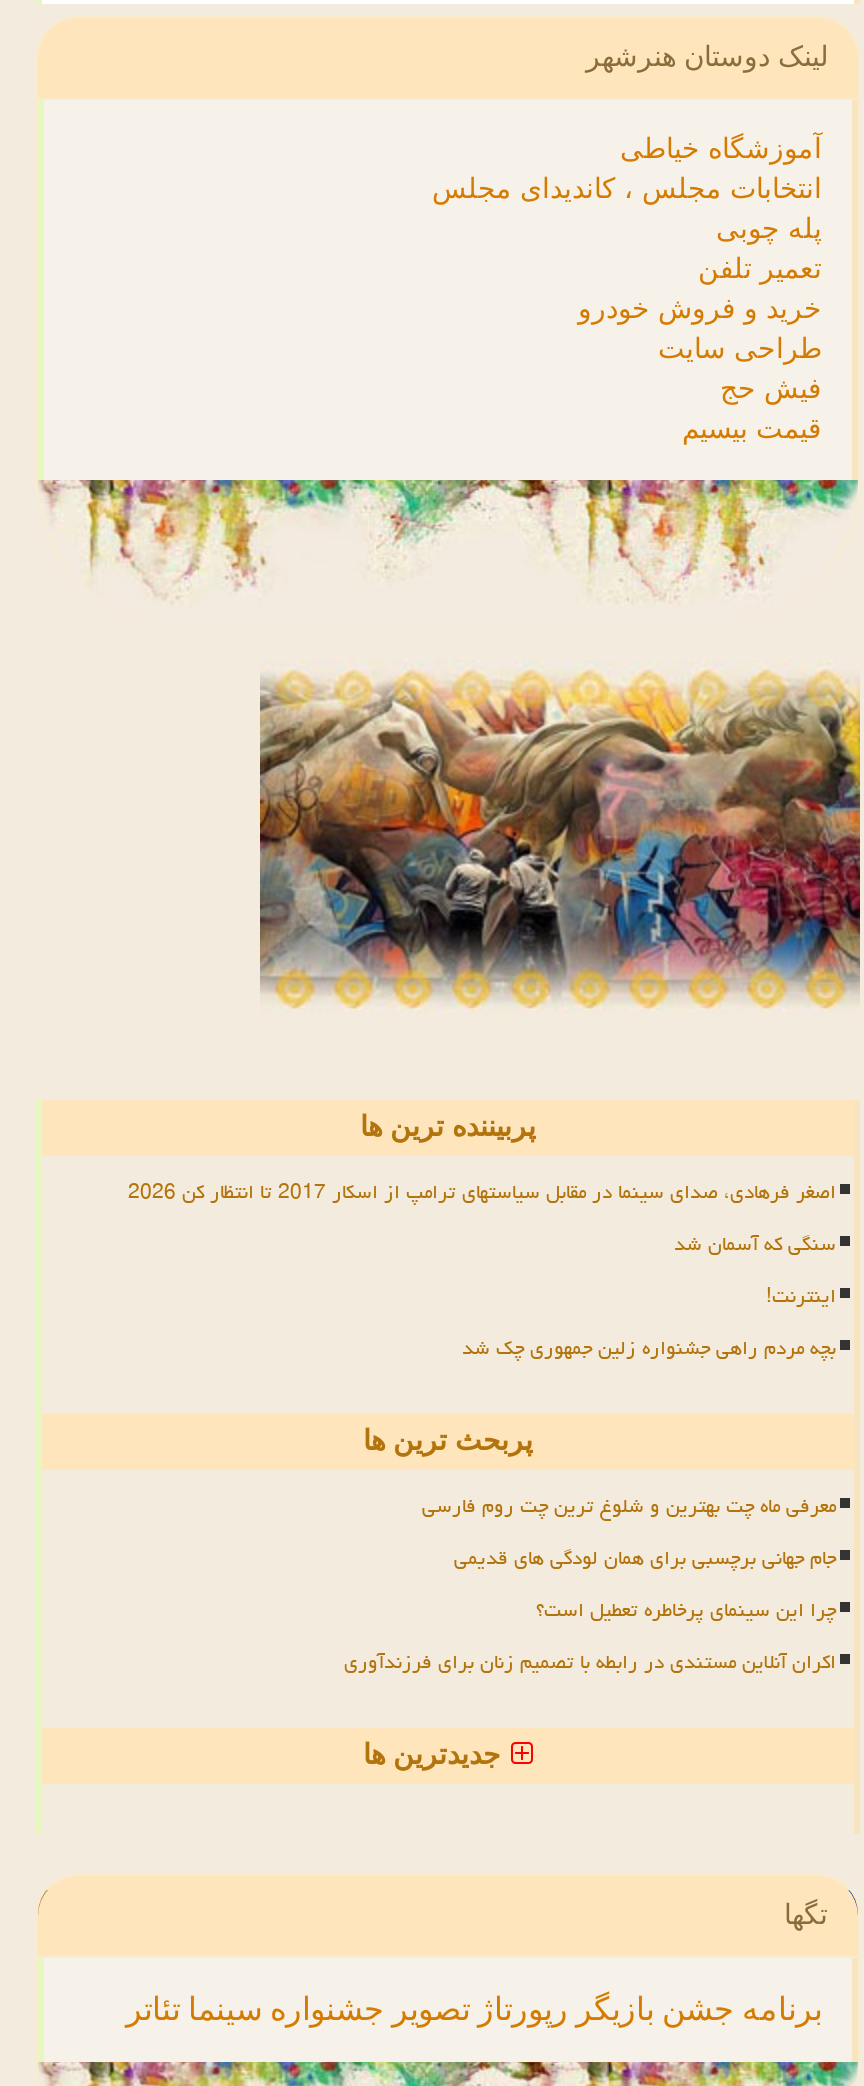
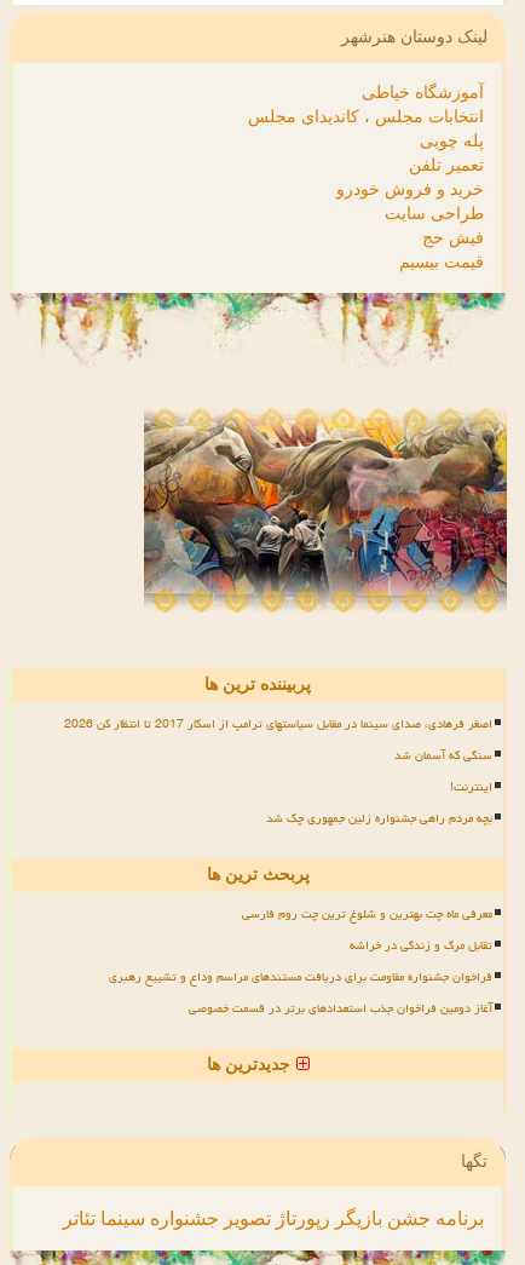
- جام جهانی برچسبی برای همان لودگی های قدیمی
- چرا این سینمای پرخاطره تعطیل است؟
- اکران آنلاین مستندی در رابطه با تصمیم زنان برای فرزندآوری
+ تقابل مرگ و زندگی در خراشه
+ فراخوان جشنواره مقاومت برای دریافت مستندهای مراسم وداع و تشییع رهبری
+ آغاز دومین فراخوان جذب استعدادهای برتر در قسمت خصوصی
